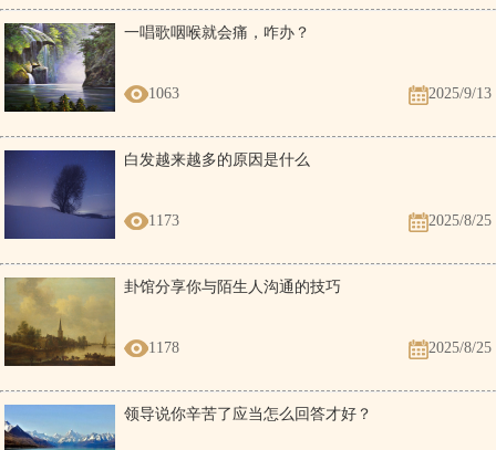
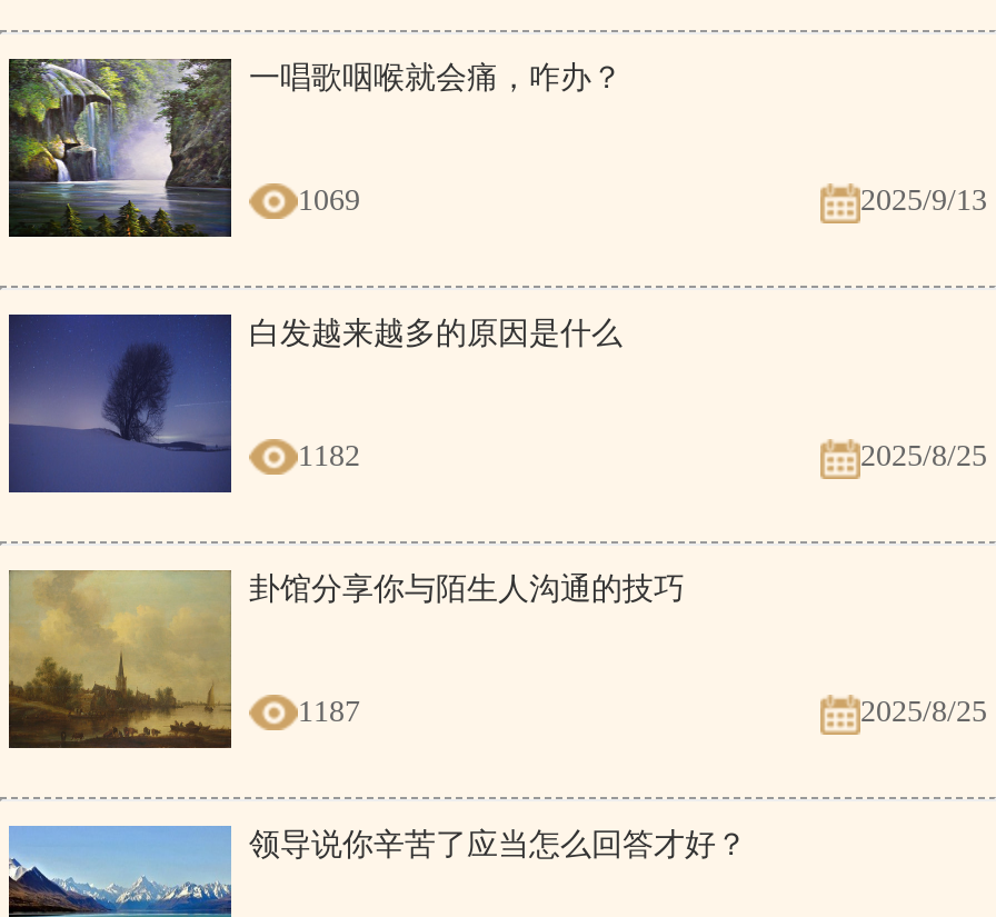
- 1063
+ 1069

- 1173
+ 1182

- 1178
+ 1187
